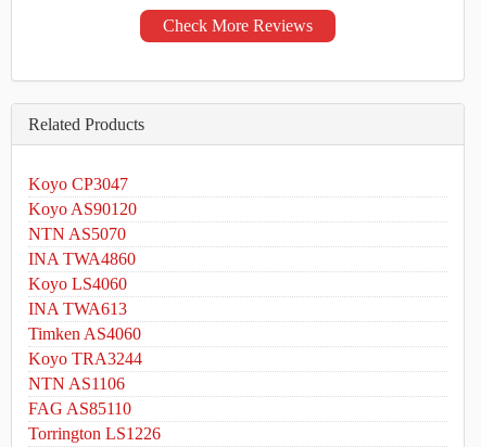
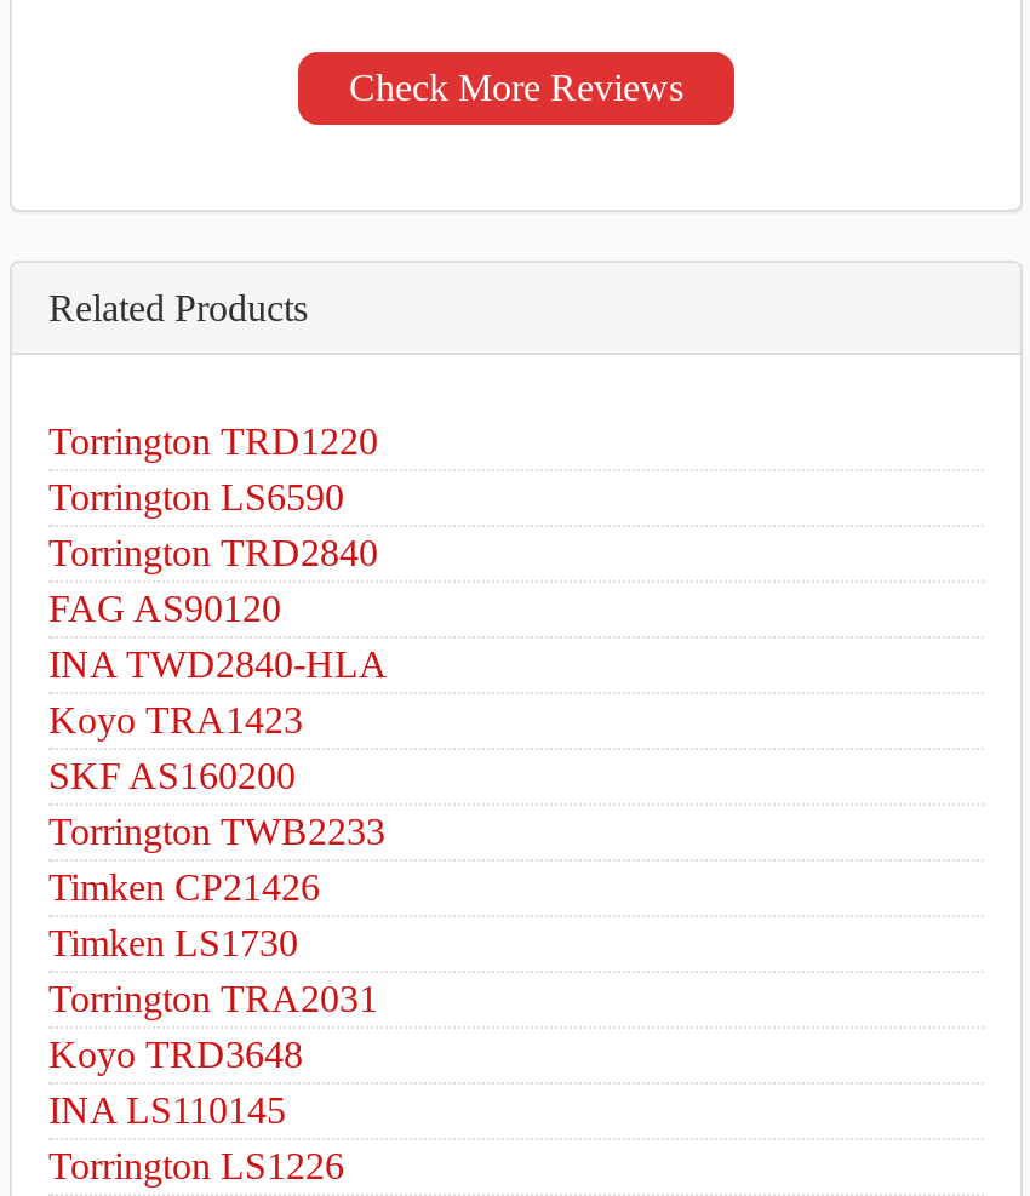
- Koyo CP3047
- Koyo AS90120
- NTN AS5070
- INA TWA4860
- Koyo LS4060
- INA TWA613
- Timken AS4060
- Koyo TRA3244
- NTN AS1106
- FAG AS85110
+ Torrington TRD1220
+ Torrington LS6590
+ Torrington TRD2840
+ FAG AS90120
+ INA TWD2840-HLA
+ Koyo TRA1423
+ SKF AS160200
+ Torrington TWB2233
+ Timken CP21426
+ Timken LS1730
+ Torrington TRA2031
+ Koyo TRD3648
+ INA LS110145
